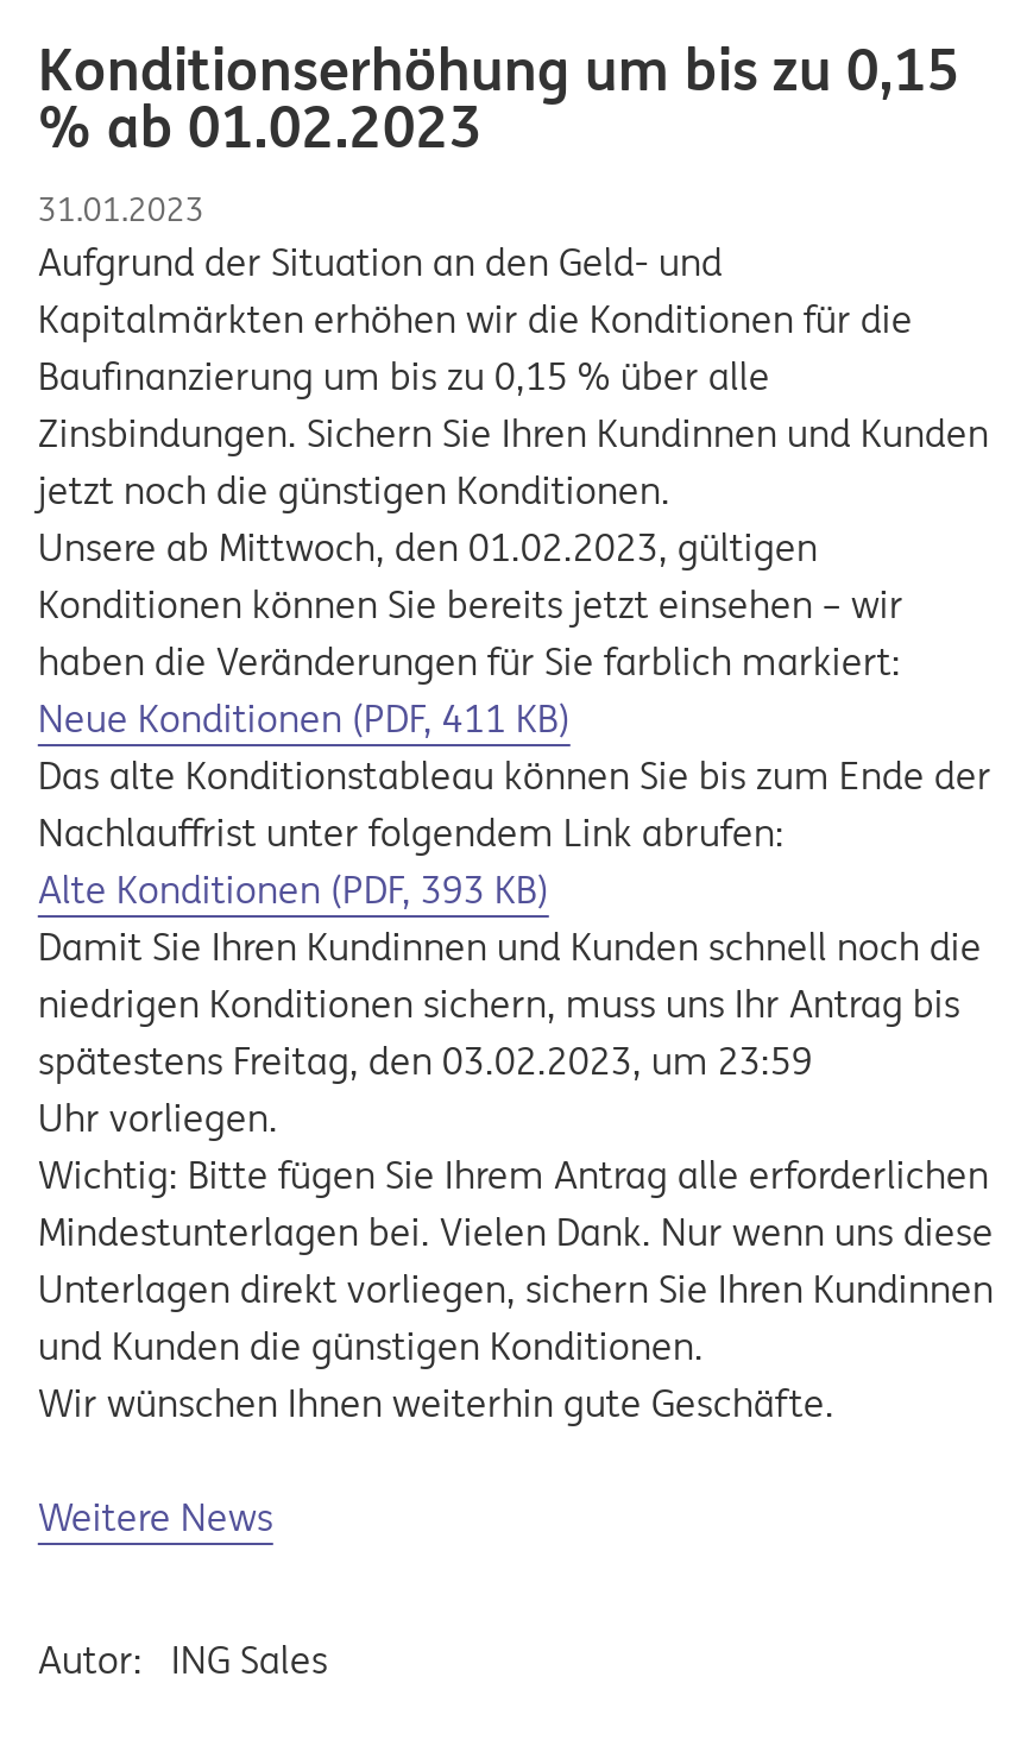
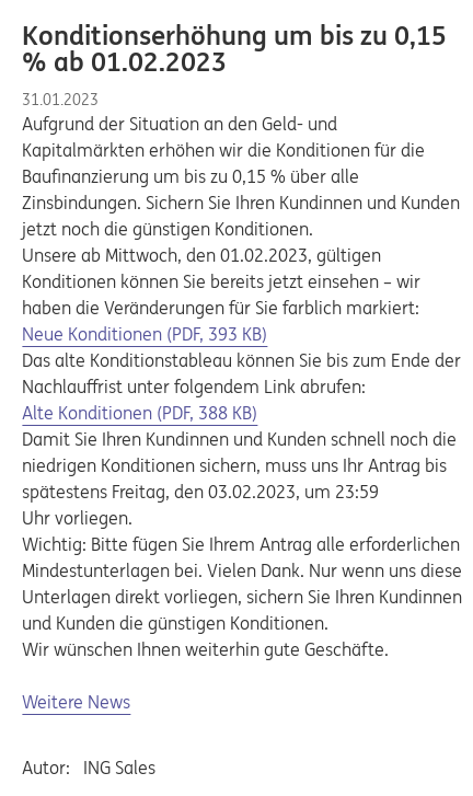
- Neue Konditionen (PDF, 411 KB)
+ Neue Konditionen (PDF, 393 KB)

- Alte Konditionen (PDF, 393 KB)
+ Alte Konditionen (PDF, 388 KB)
